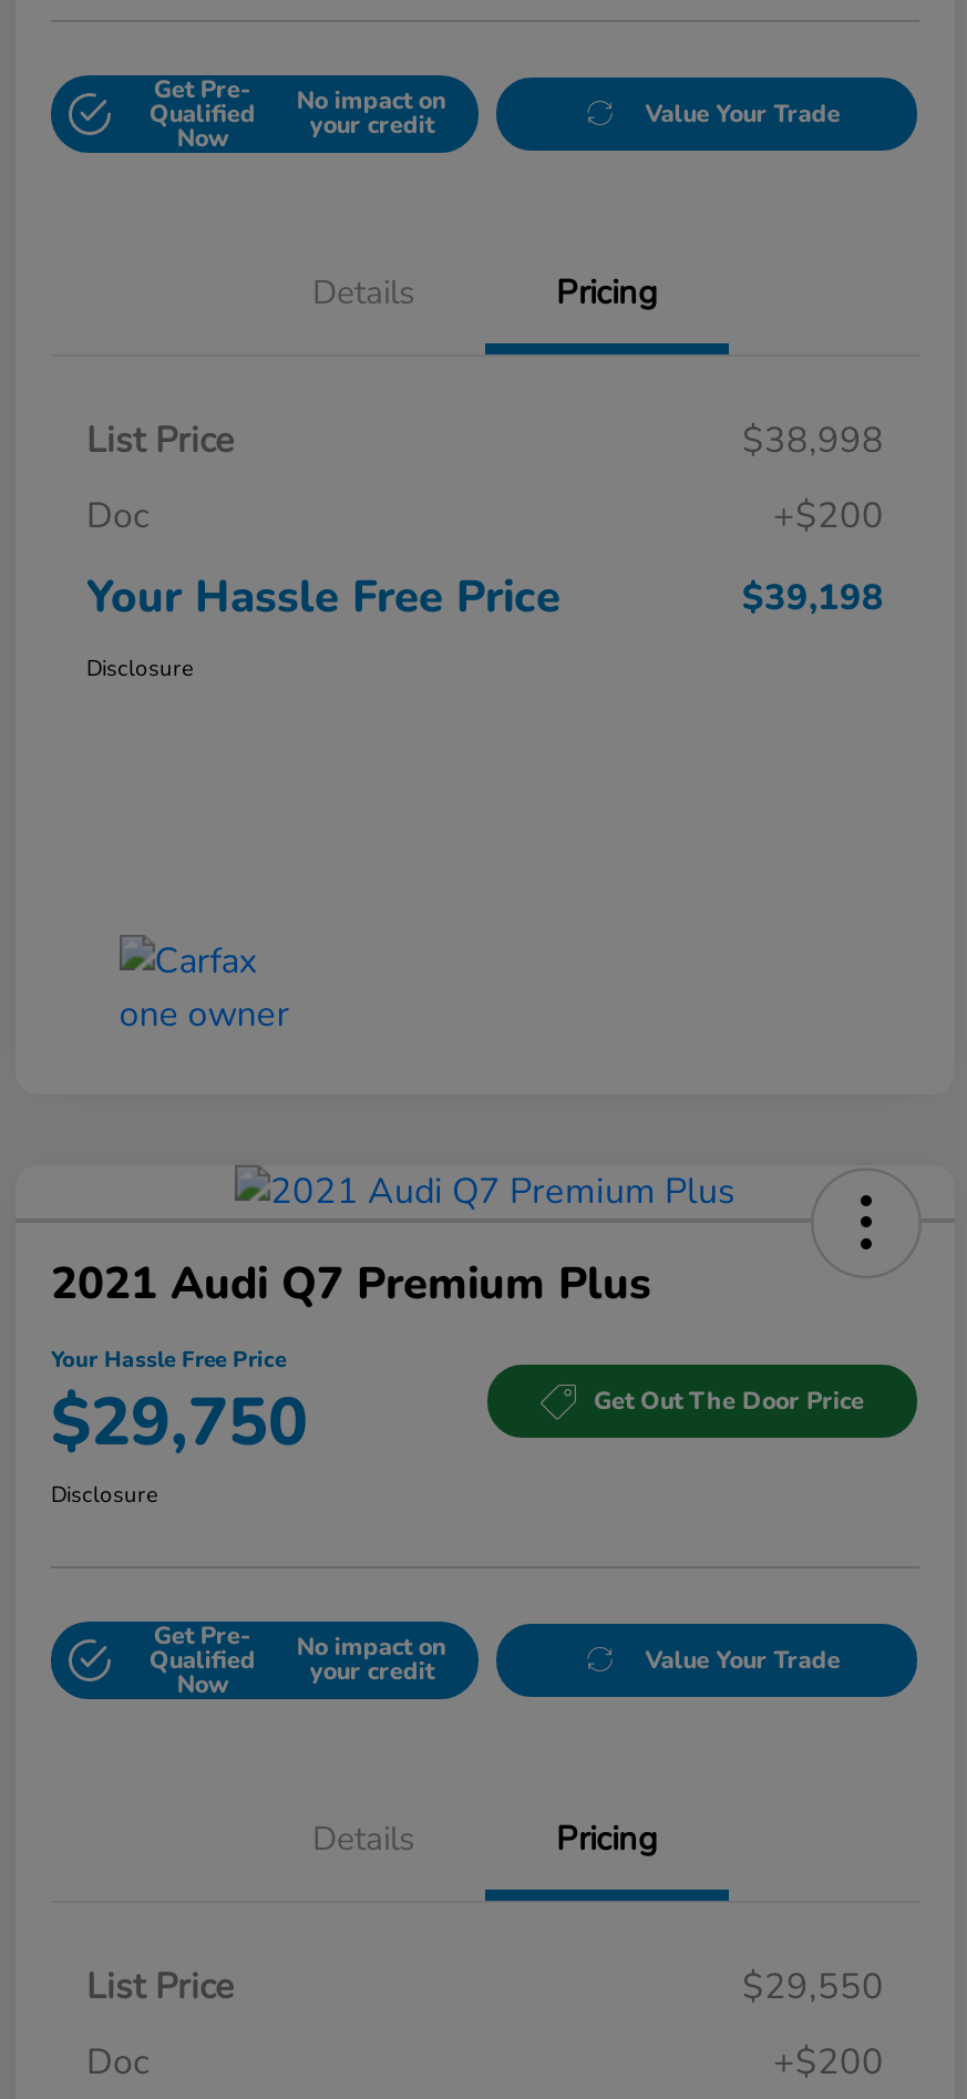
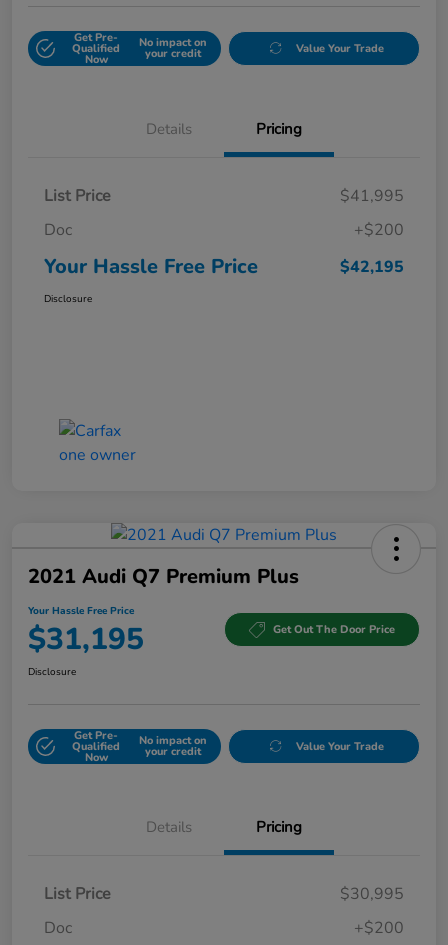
- $38,998
+ $41,995

- $39,198
+ $42,195

- $29,750
+ $31,195

- $29,550
+ $30,995
